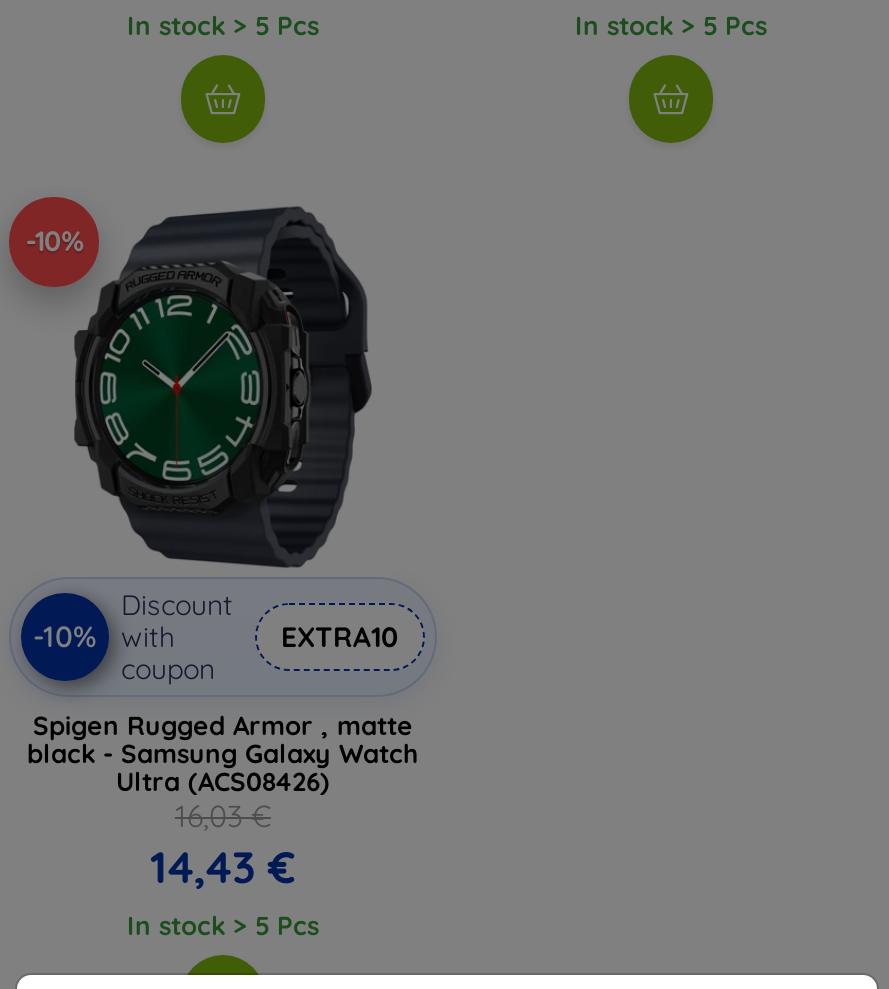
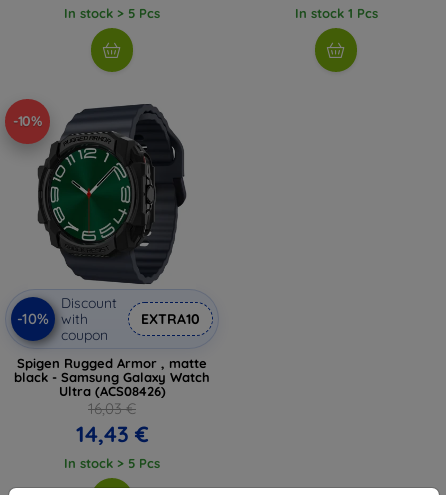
- In stock > 5 Pcs
+ In stock 1 Pcs
